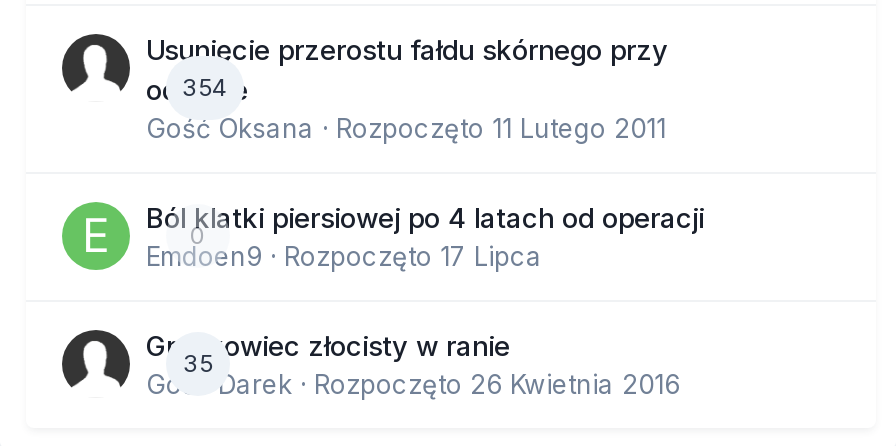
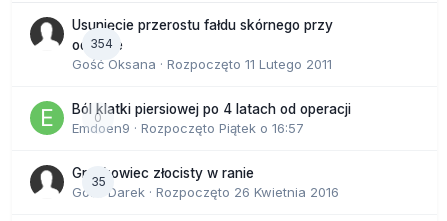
- Emdoen9 · Rozpoczęto 17 Lipca
+ Emdoen9 · Rozpoczęto Piątek o 16:57
